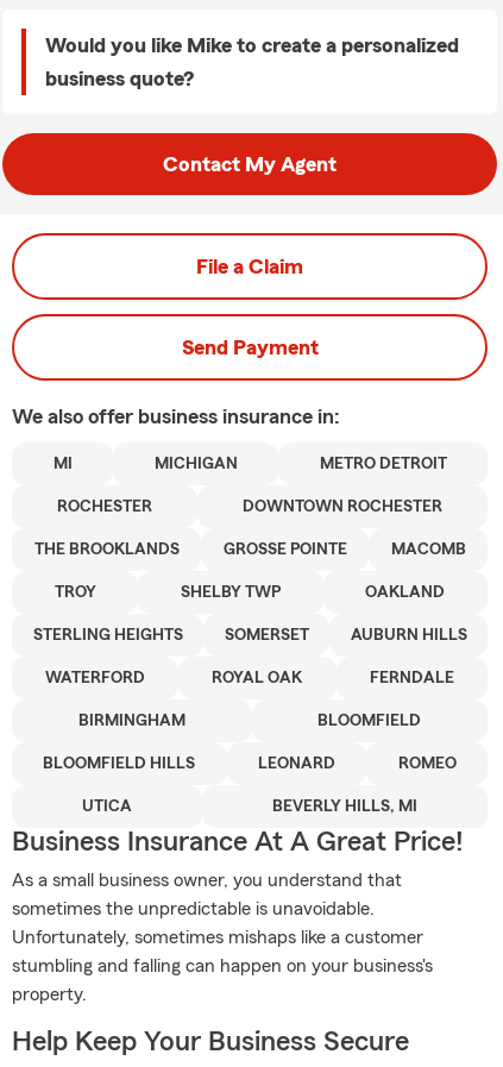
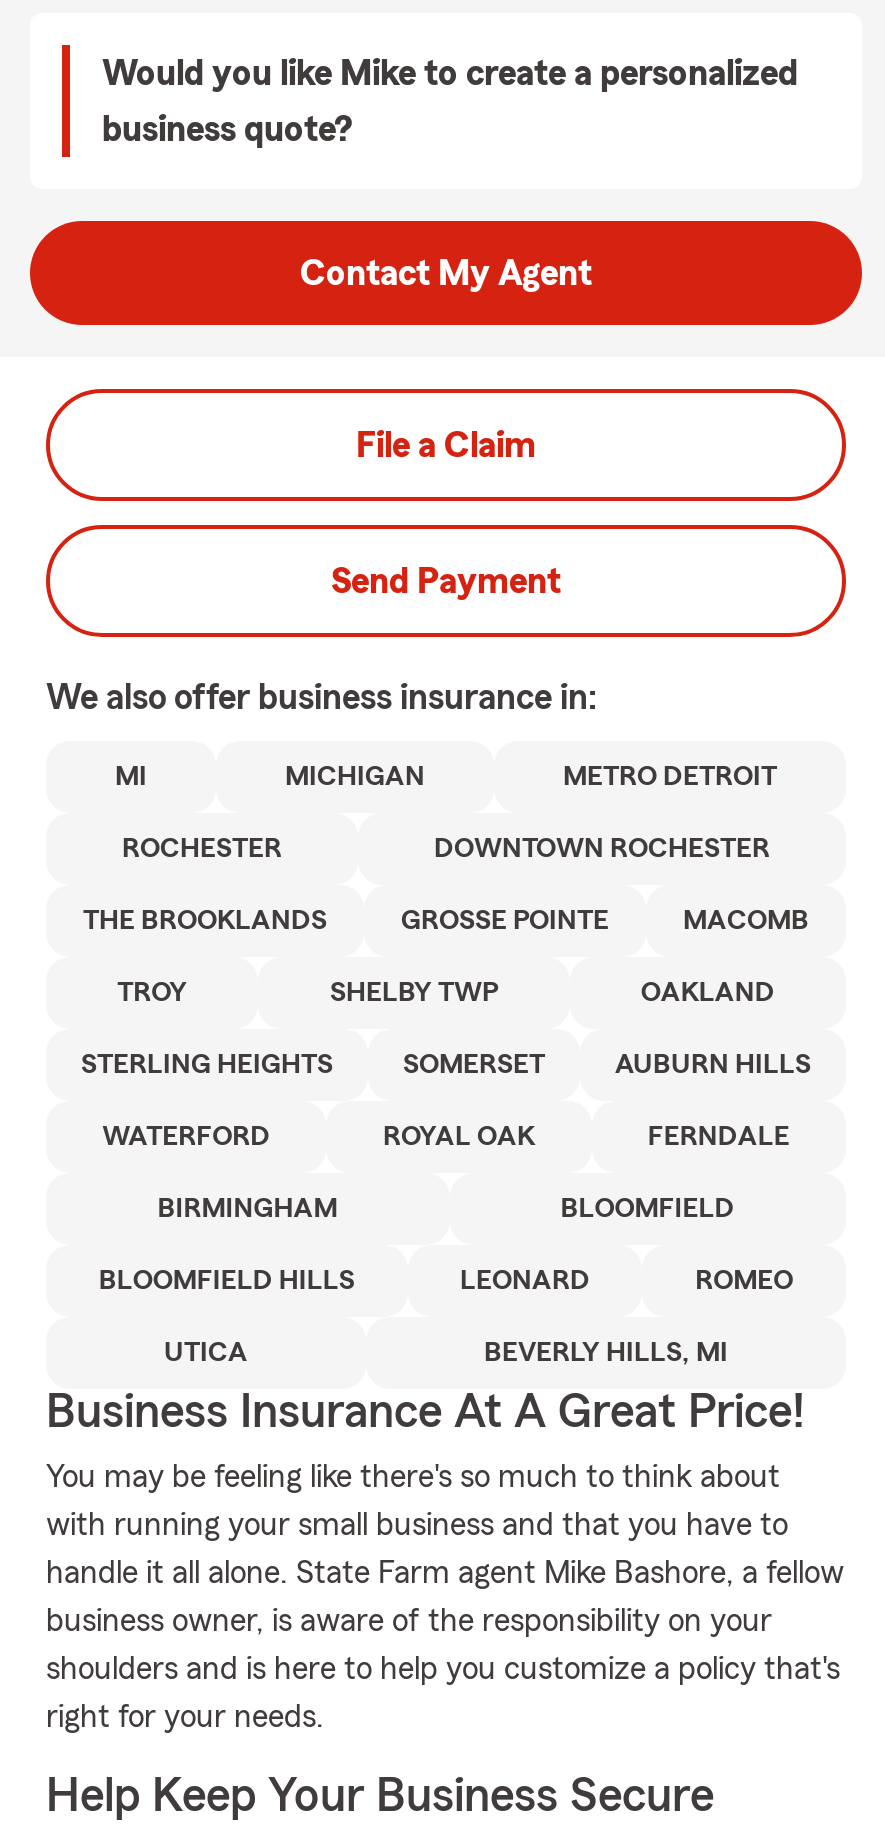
- As a small business owner, you understand that
- sometimes the unpredictable is unavoidable.
- Unfortunately, sometimes mishaps like a customer
- stumbling and falling can happen on your business's
- property.
+ You may be feeling like there's so much to think about
+ with running your small business and that you have to
+ handle it all alone. State Farm agent Mike Bashore, a fellow
+ business owner, is aware of the responsibility on your
+ shoulders and is here to help you customize a policy that's
+ right for your needs.
